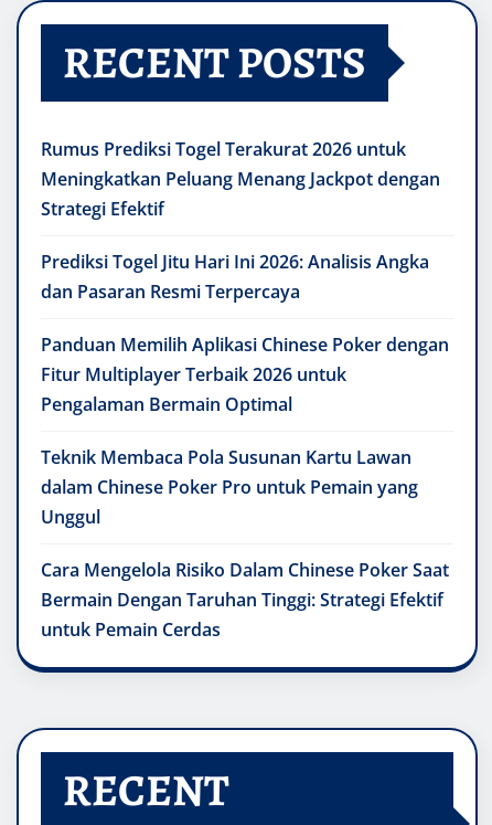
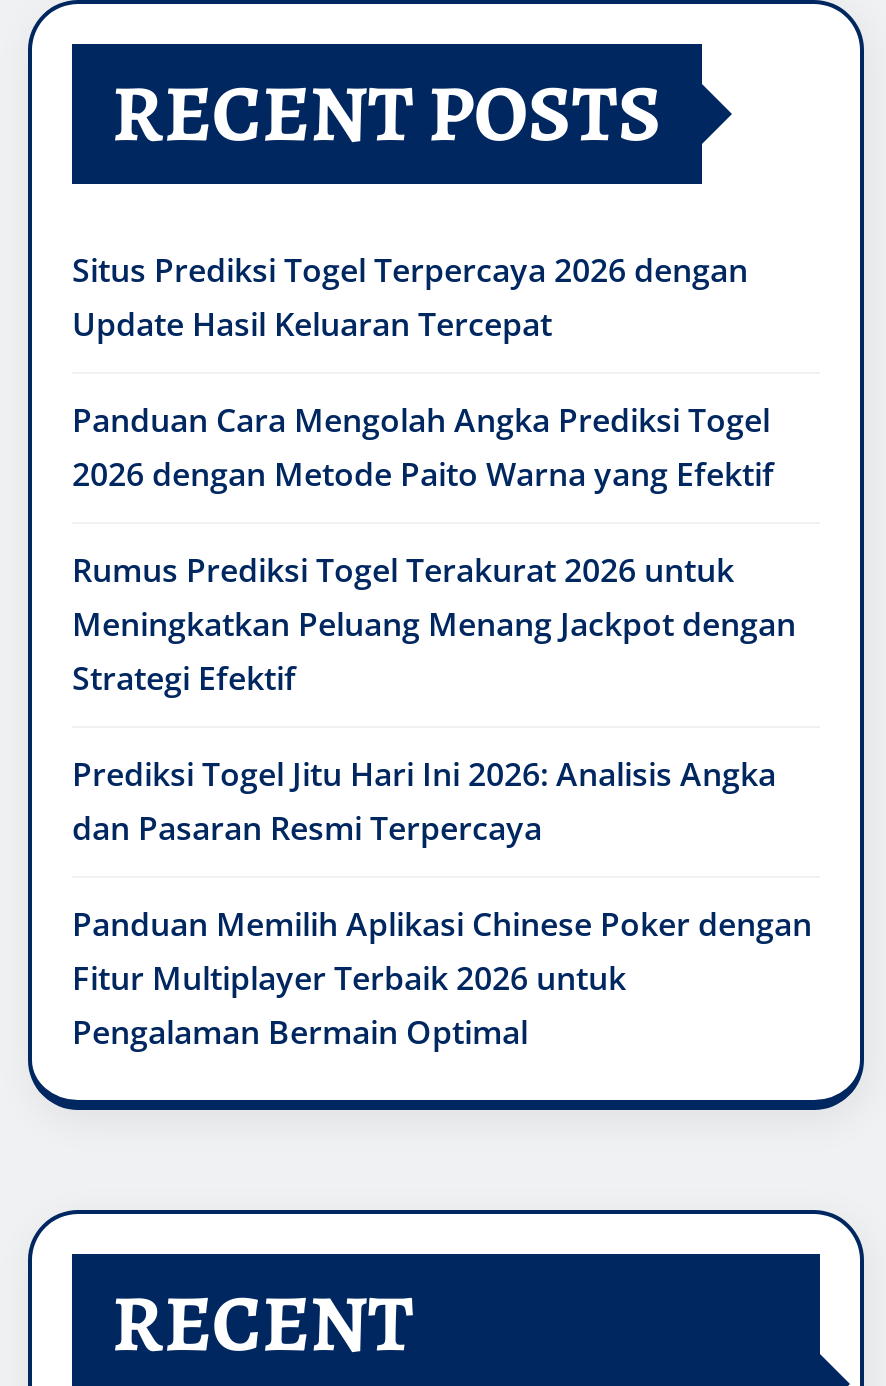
+ Situs Prediksi Togel Terpercaya 2026 dengan
+ Update Hasil Keluaran Tercepat
+ Panduan Cara Mengolah Angka Prediksi Togel
+ 2026 dengan Metode Paito Warna yang Efektif

moved down: Rumus Prediksi Togel Terakurat 2026 untuk | Meningkatkan Peluang Menang Jackpot dengan | Strategi Efektif | Prediksi Togel Jitu Hari Ini 2026: Analisis Angka | dan Pasaran Resmi Terpercaya | Panduan Memilih Aplikasi Chinese Poker dengan | Fitur Multiplayer Terbaik 2026 untuk | Pengalaman Bermain Optimal

- Teknik Membaca Pola Susunan Kartu Lawan
- dalam Chinese Poker Pro untuk Pemain yang
- Unggul
- Cara Mengelola Risiko Dalam Chinese Poker Saat
- Bermain Dengan Taruhan Tinggi: Strategi Efektif
- untuk Pemain Cerdas
